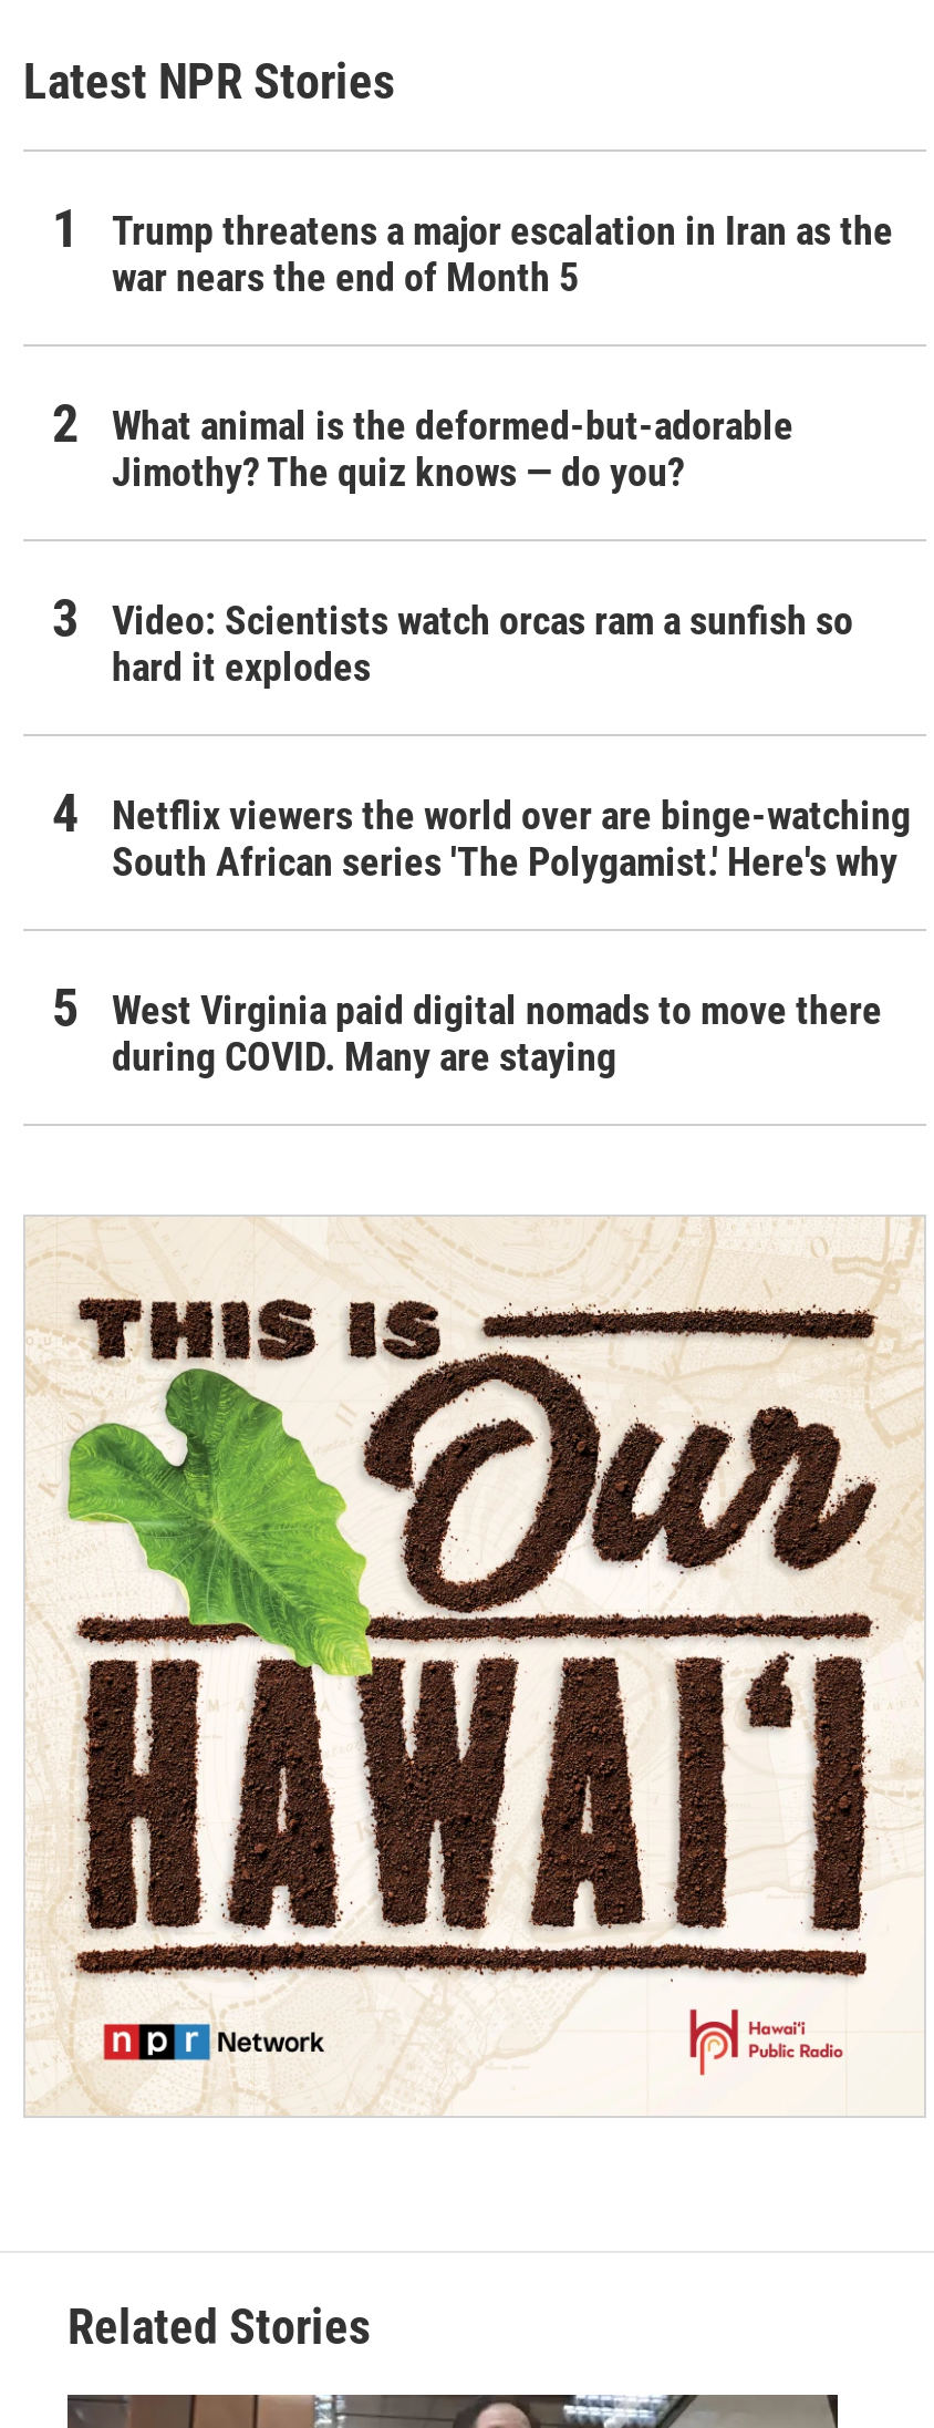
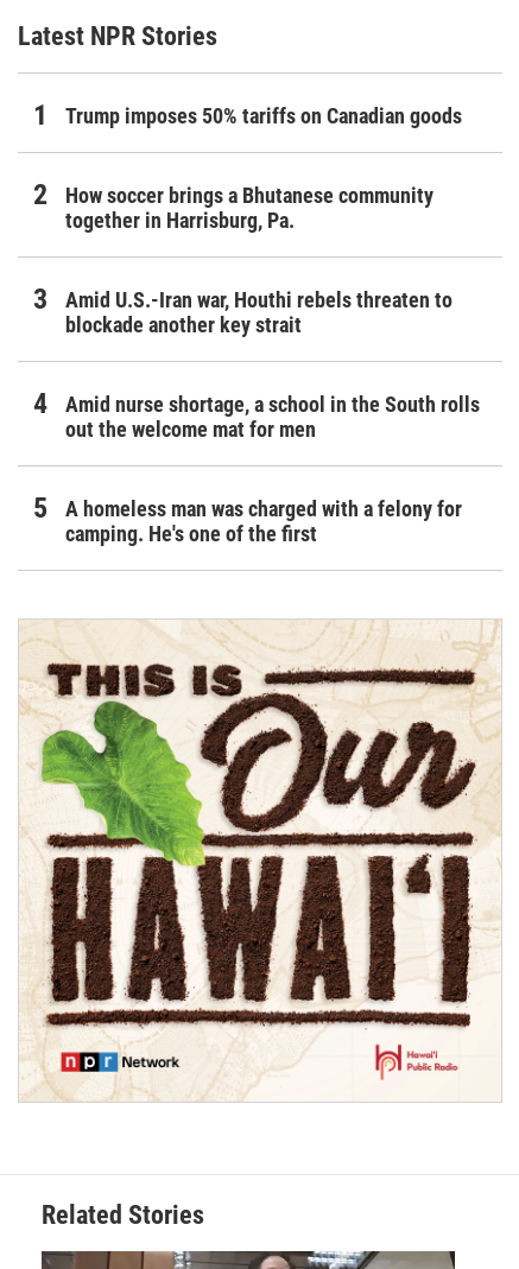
- Trump threatens a major escalation in Iran as the
- war nears the end of Month 5
+ Trump imposes 50% tariffs on Canadian goods

- What animal is the deformed-but-adorable
- Jimothy? The quiz knows — do you?
+ How soccer brings a Bhutanese community
+ together in Harrisburg, Pa.

- Video: Scientists watch orcas ram a sunfish so
- hard it explodes
+ Amid U.S.-Iran war, Houthi rebels threaten to
+ blockade another key strait

- Netflix viewers the world over are binge-watching
- South African series 'The Polygamist.' Here's why
+ Amid nurse shortage, a school in the South rolls
+ out the welcome mat for men

- West Virginia paid digital nomads to move there
- during COVID. Many are staying
+ A homeless man was charged with a felony for
+ camping. He's one of the first
